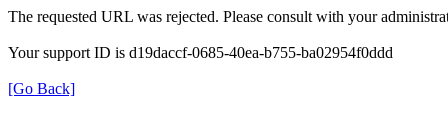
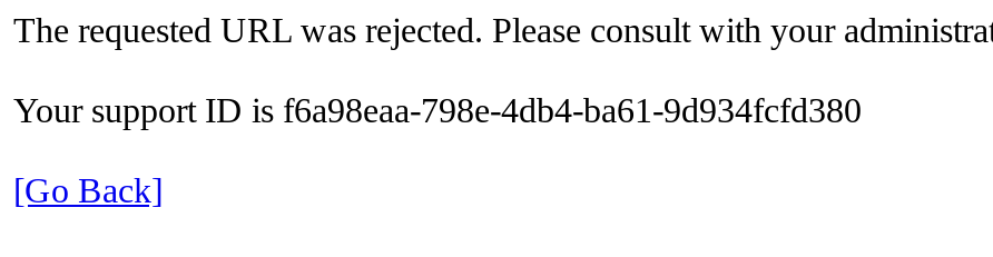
- Your support ID is d19daccf-0685-40ea-b755-ba02954f0ddd
+ Your support ID is f6a98eaa-798e-4db4-ba61-9d934fcfd380
